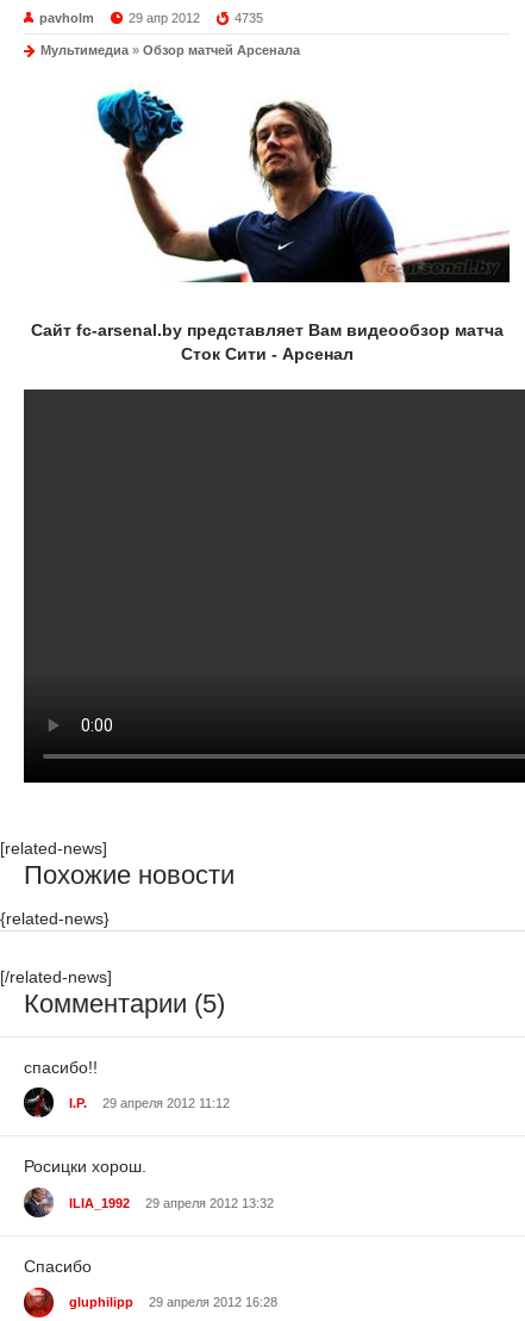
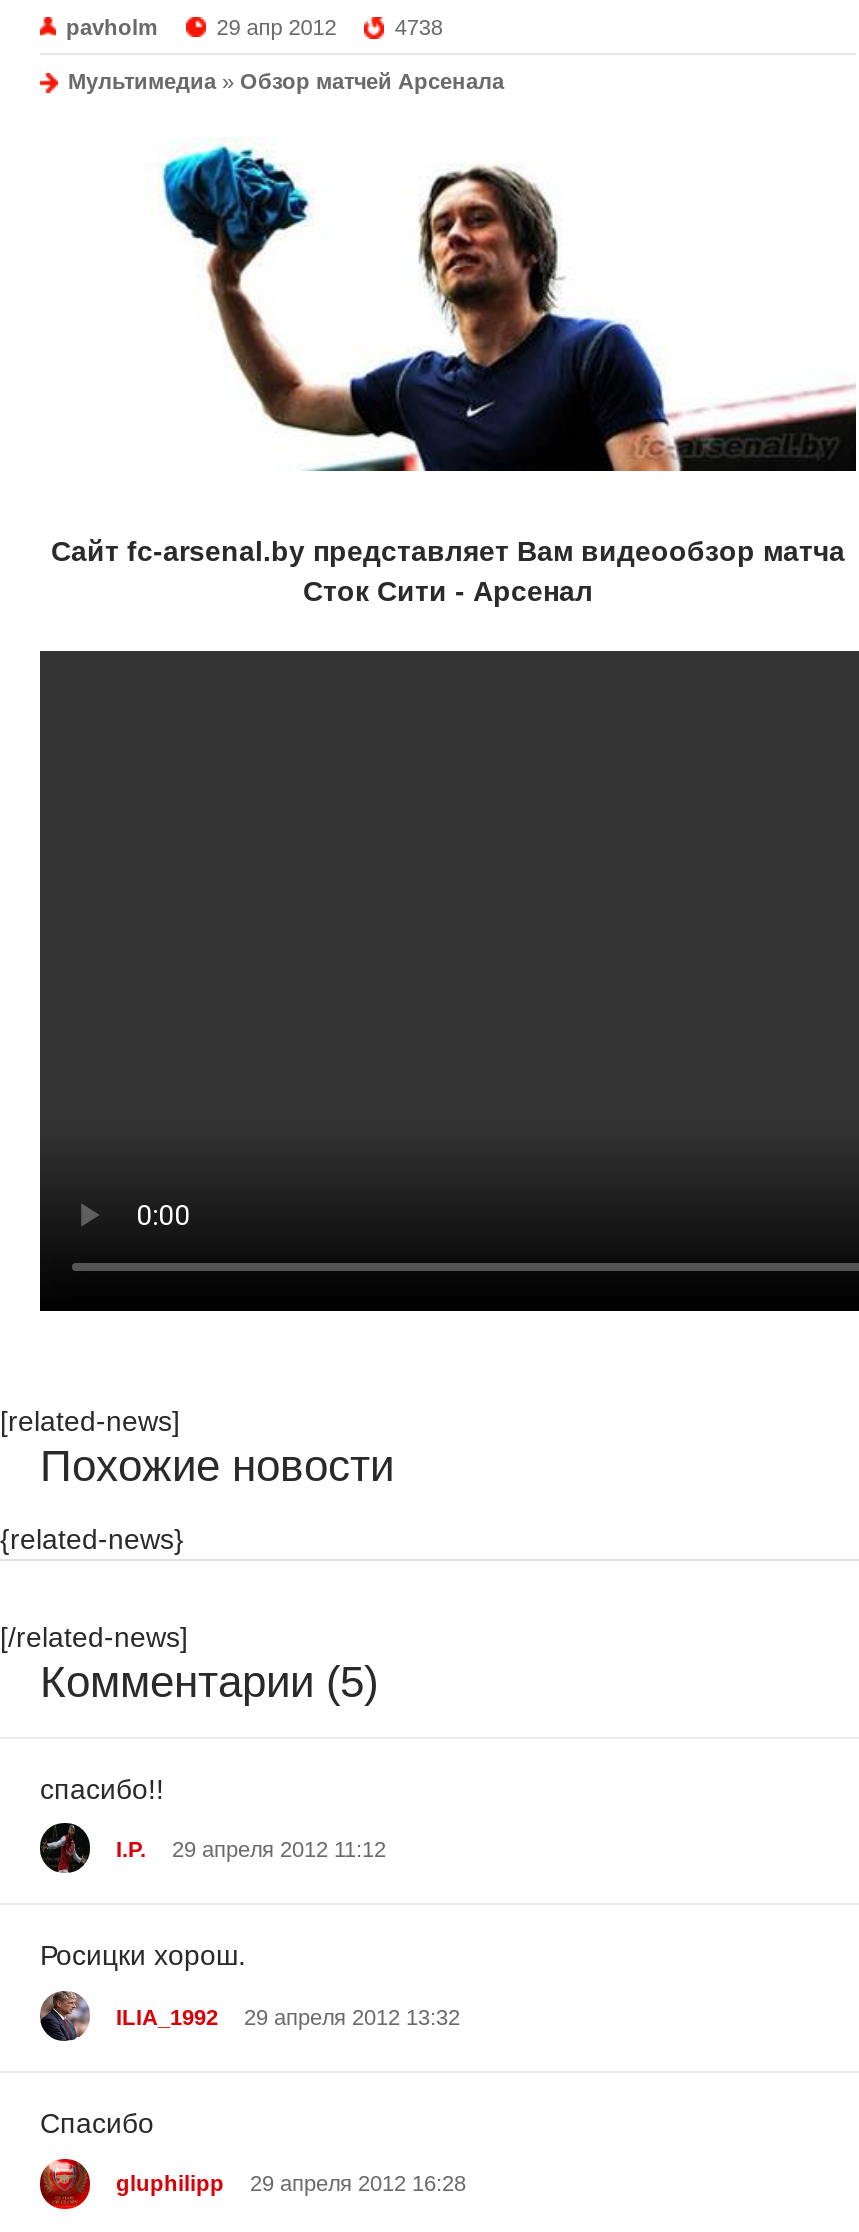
- 4735
+ 4738
